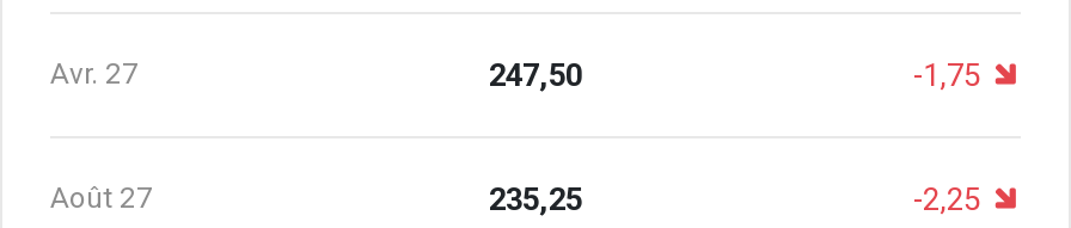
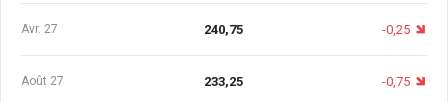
- 247,50
+ 240,75

- -1,75
+ -0,25

- 235,25
+ 233,25

- -2,25
+ -0,75
